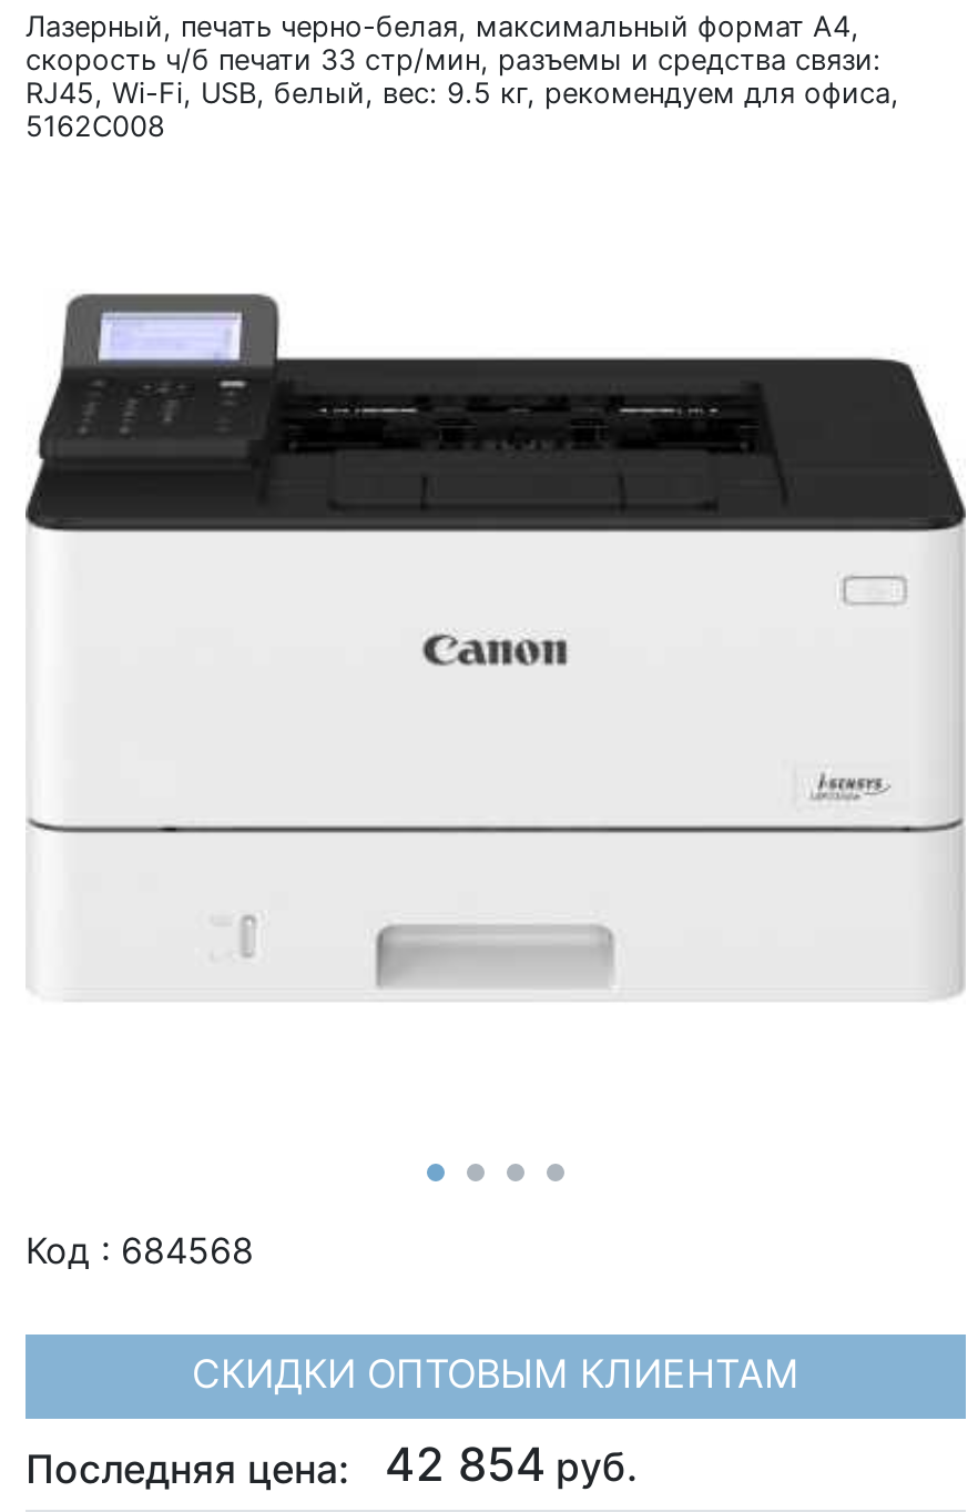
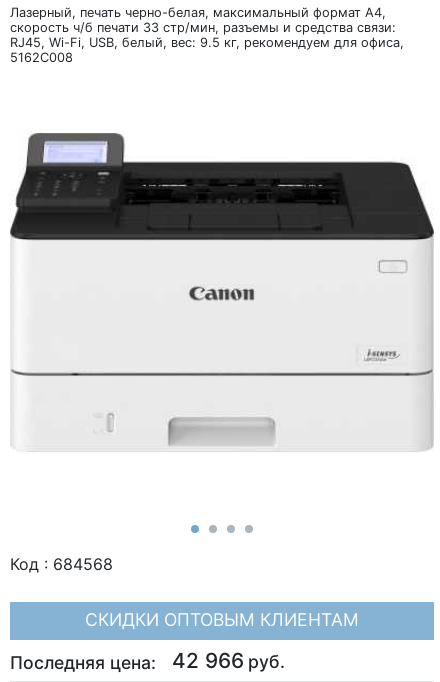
- Последняя цена: 42 854 руб.
+ Последняя цена: 42 966 руб.
